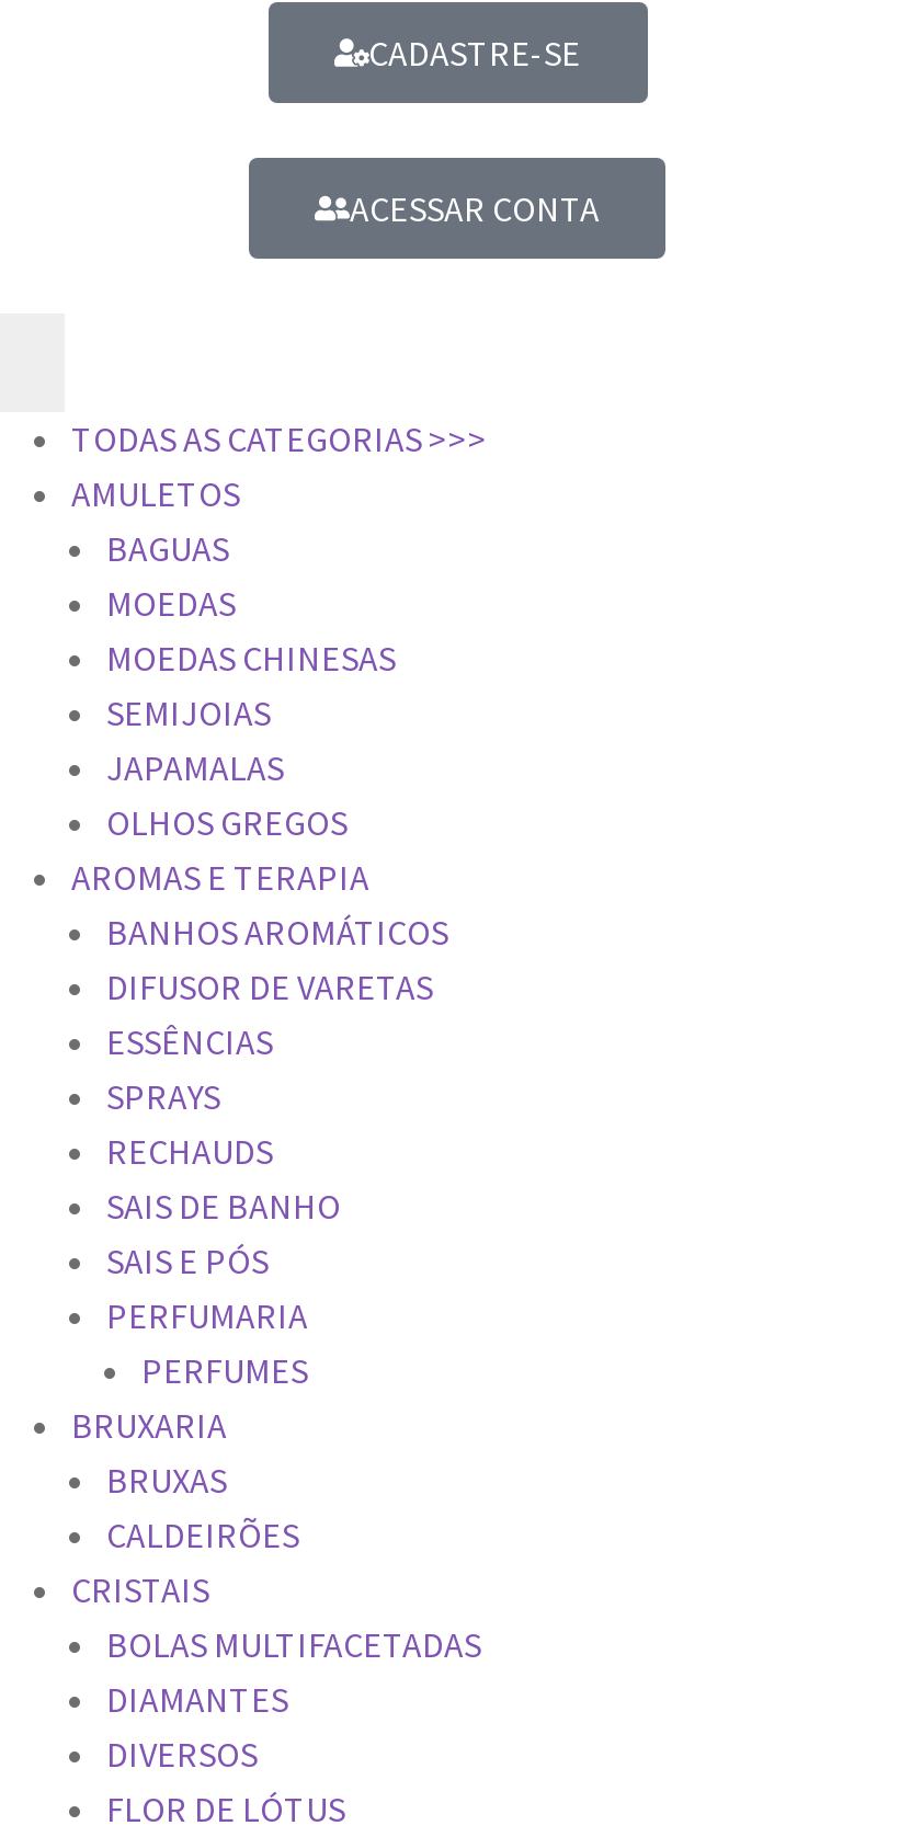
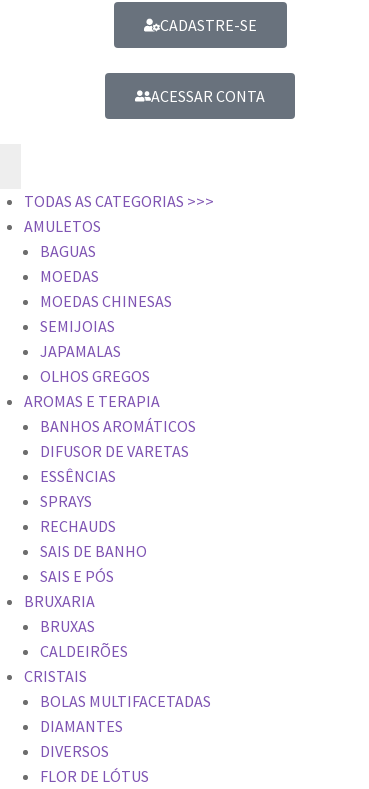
- PERFUMARIA
- PERFUMES
